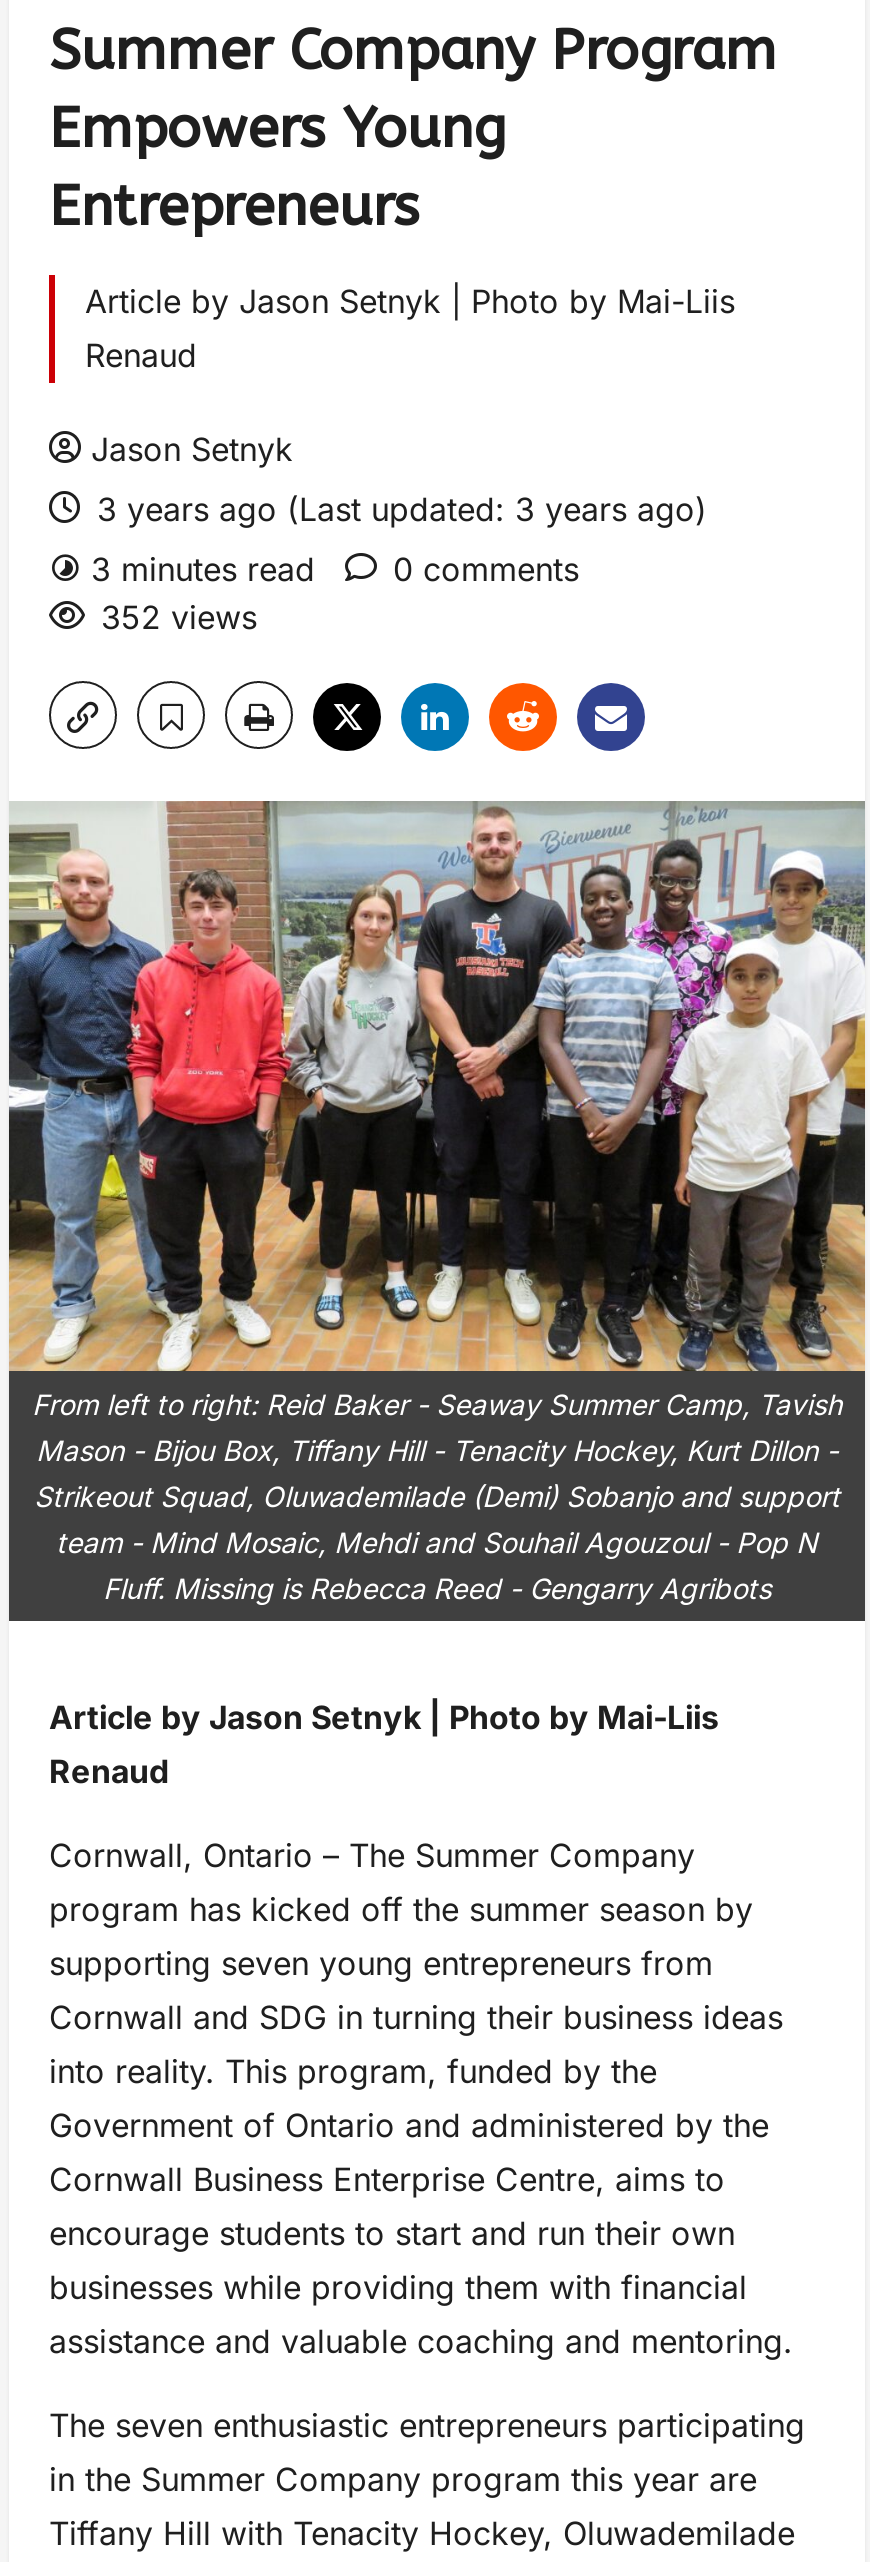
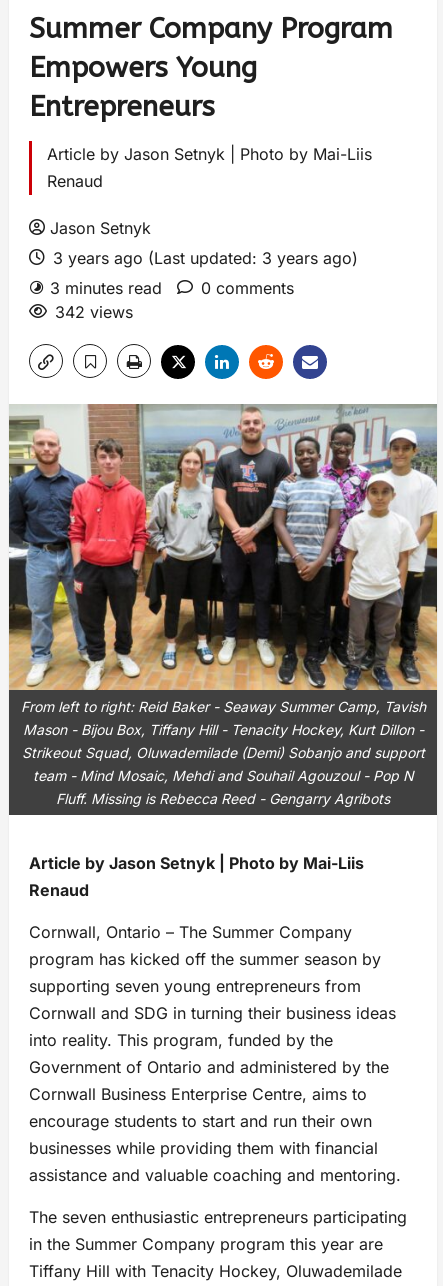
- 352 views
+ 342 views
